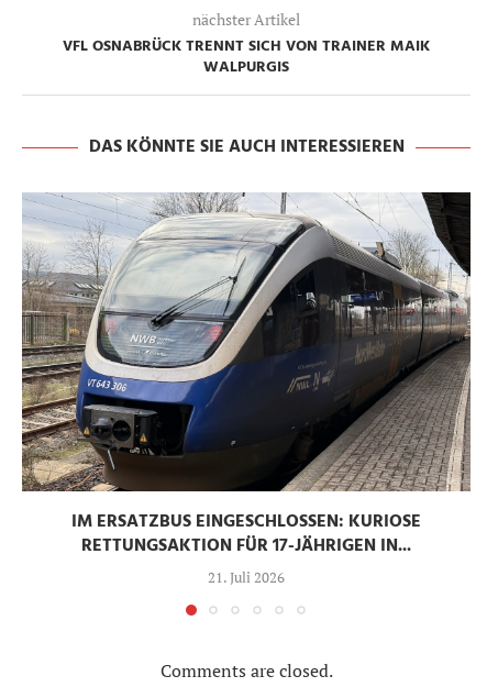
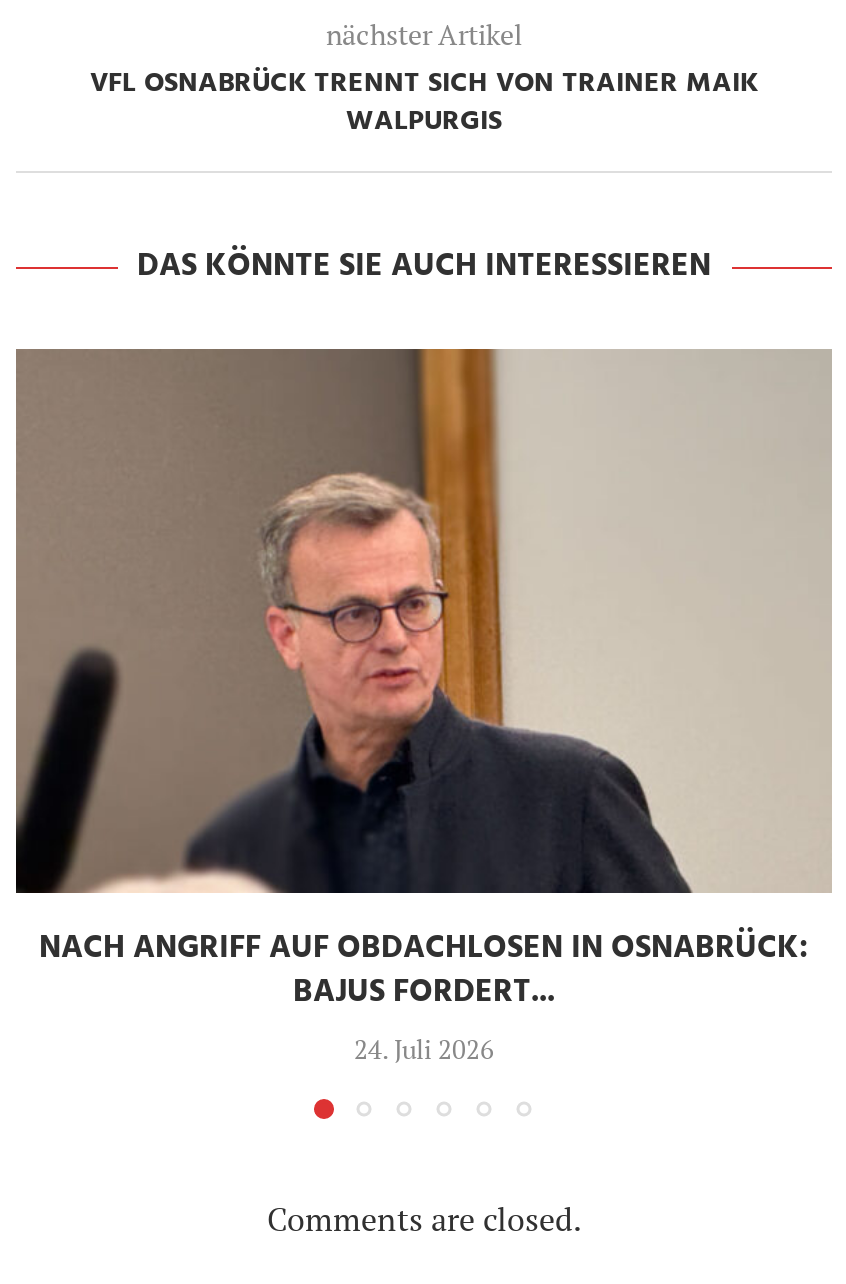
- [image]
- IM ERSATZBUS EINGESCHLOSSEN: KURIOSE
- RETTUNGSAKTION FÜR 17-JÄHRIGEN IN...
- 21. Juli 2026
+ [image]
+ NACH ANGRIFF AUF OBDACHLOSEN IN OSNABRÜCK:
+ BAJUS FORDERT...
+ 24. Juli 2026
